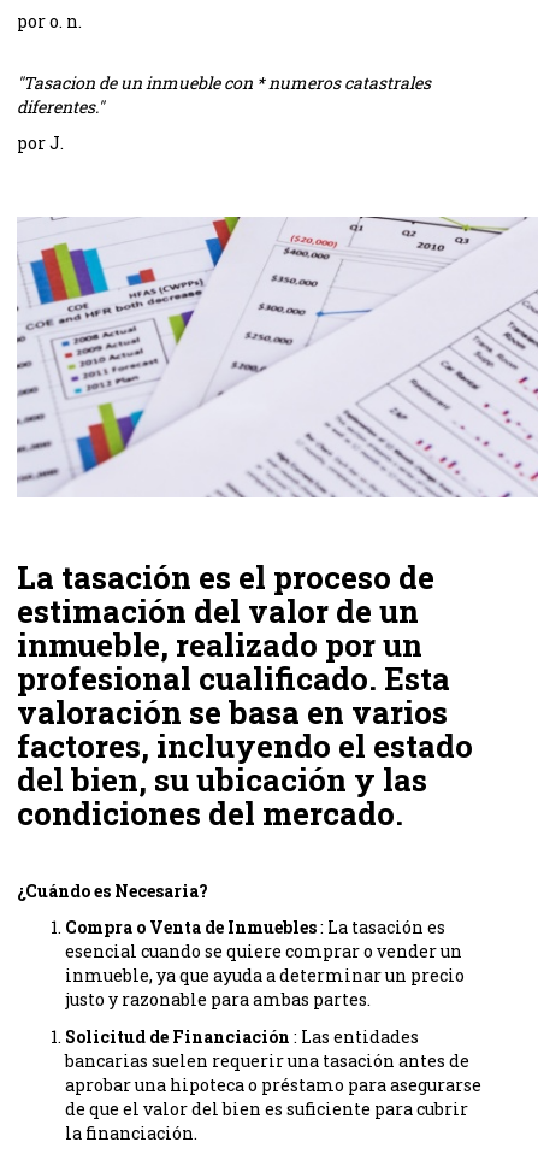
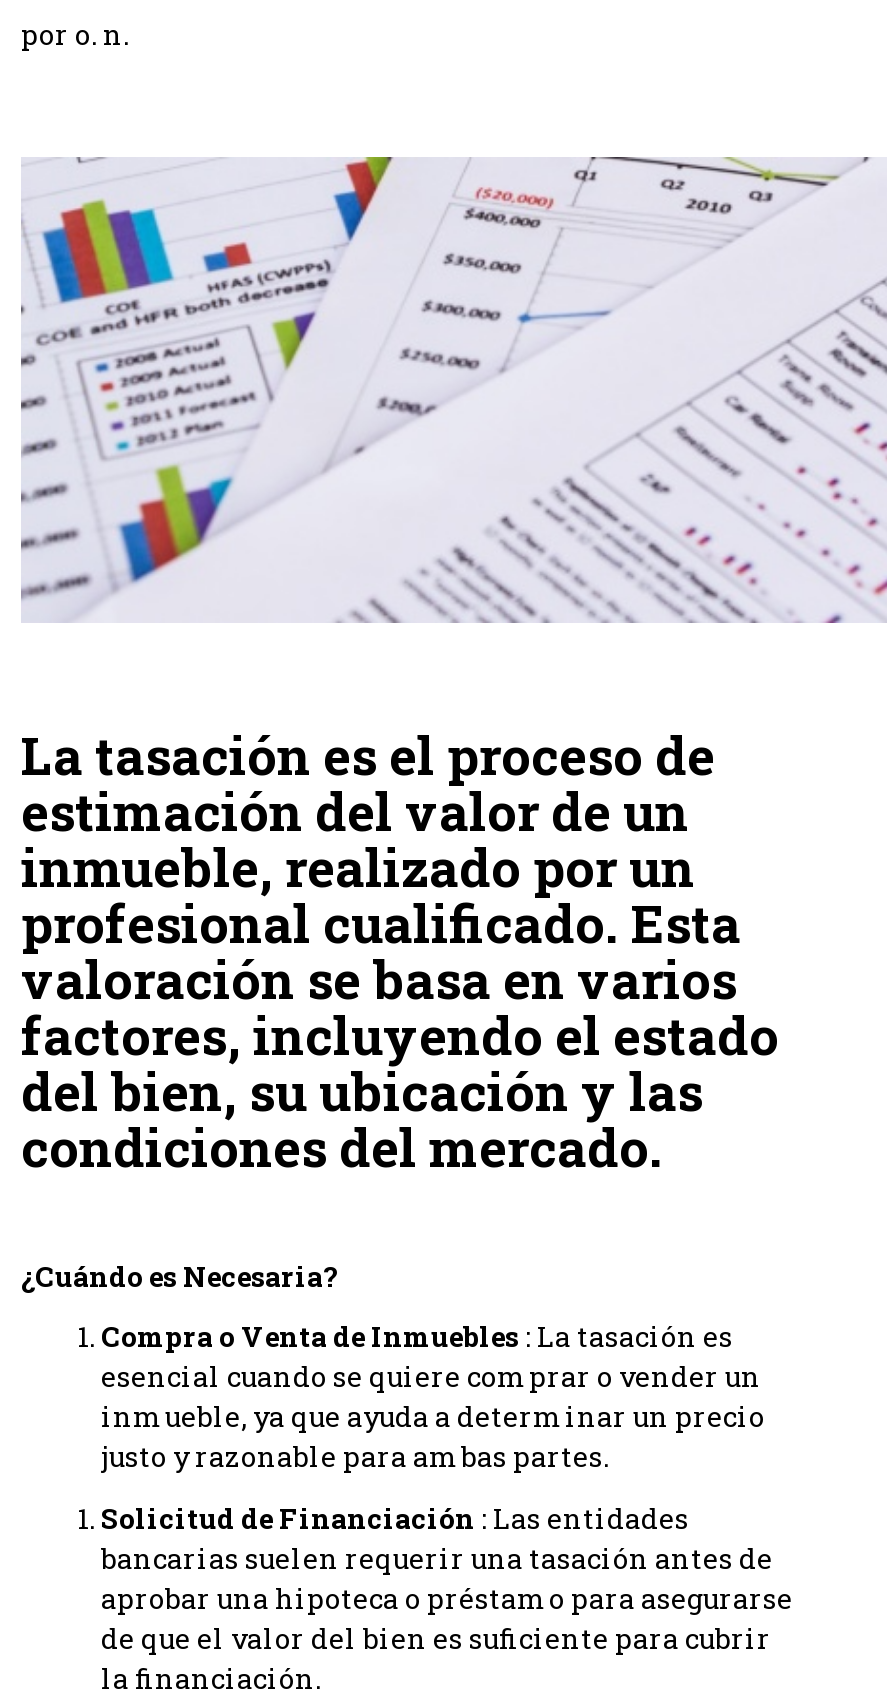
- "Tasacion de un inmueble con * numeros catastrales
- diferentes."
- por J.
